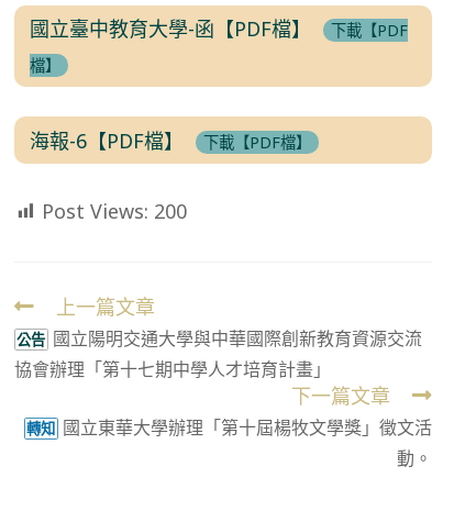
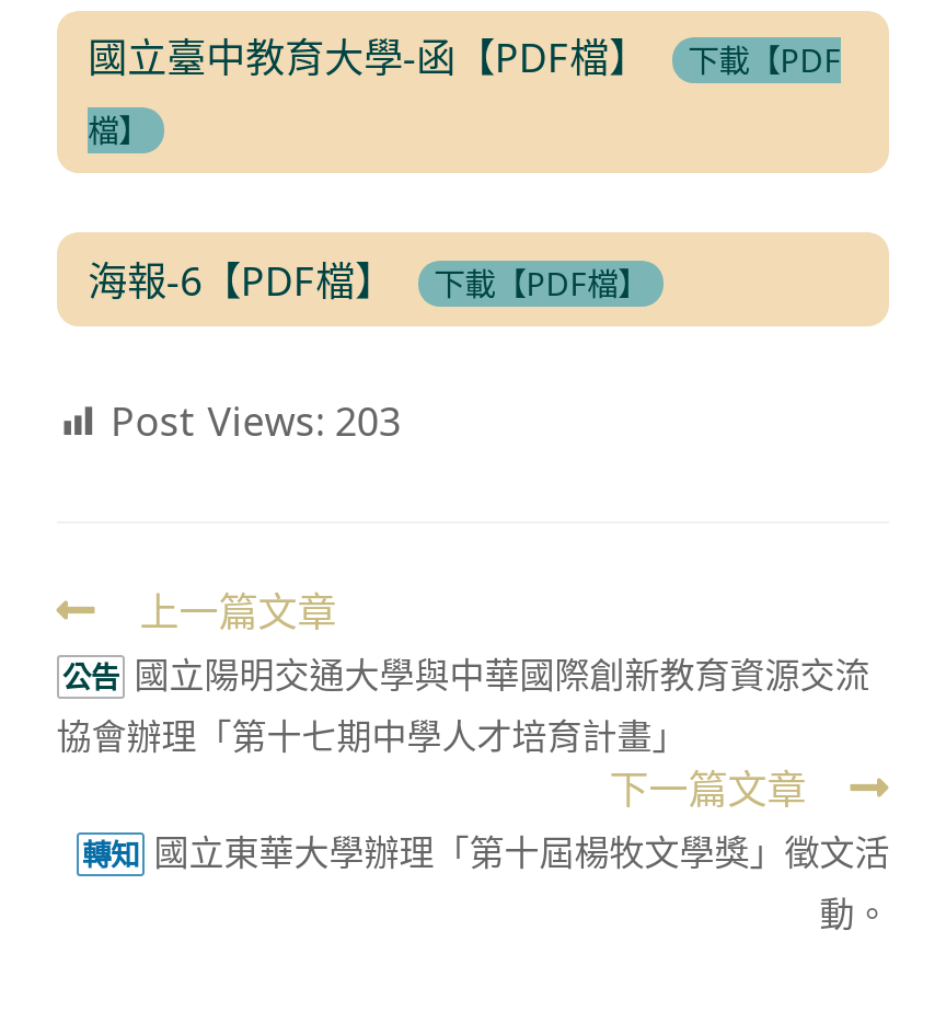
- Post Views: 200
+ Post Views: 203
